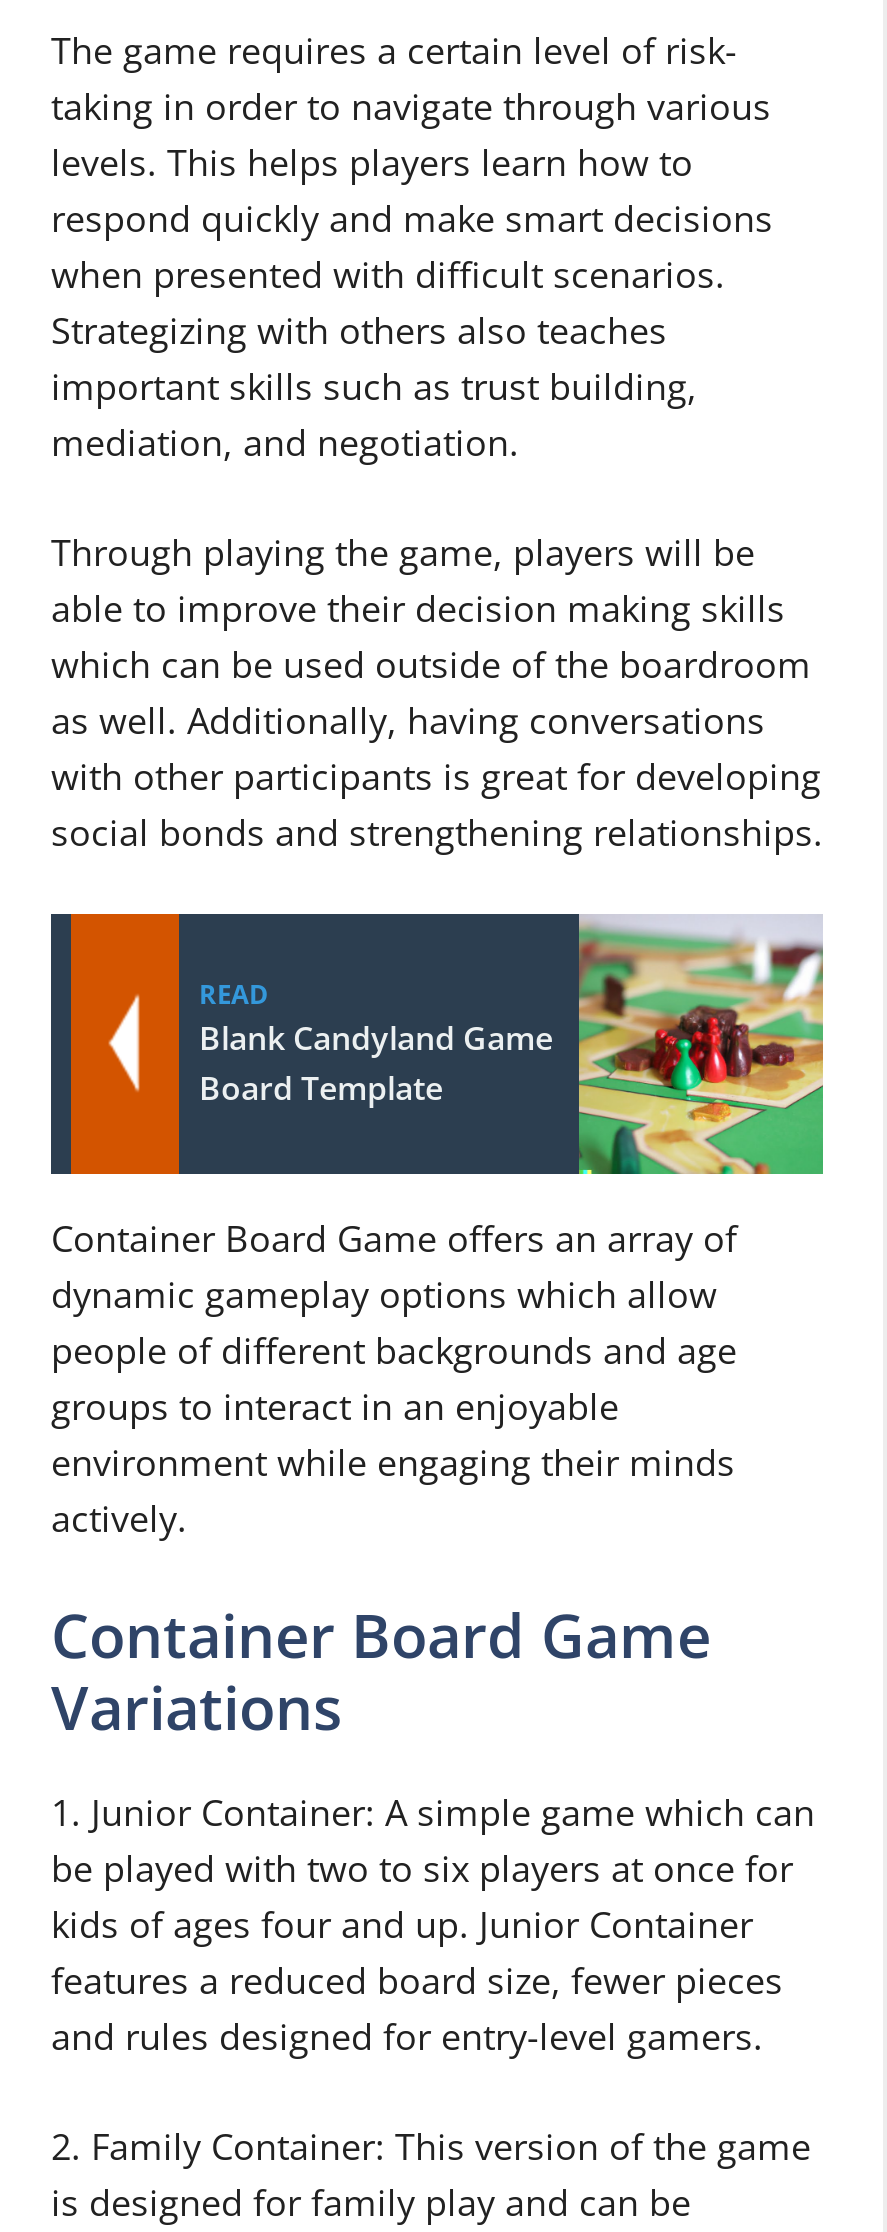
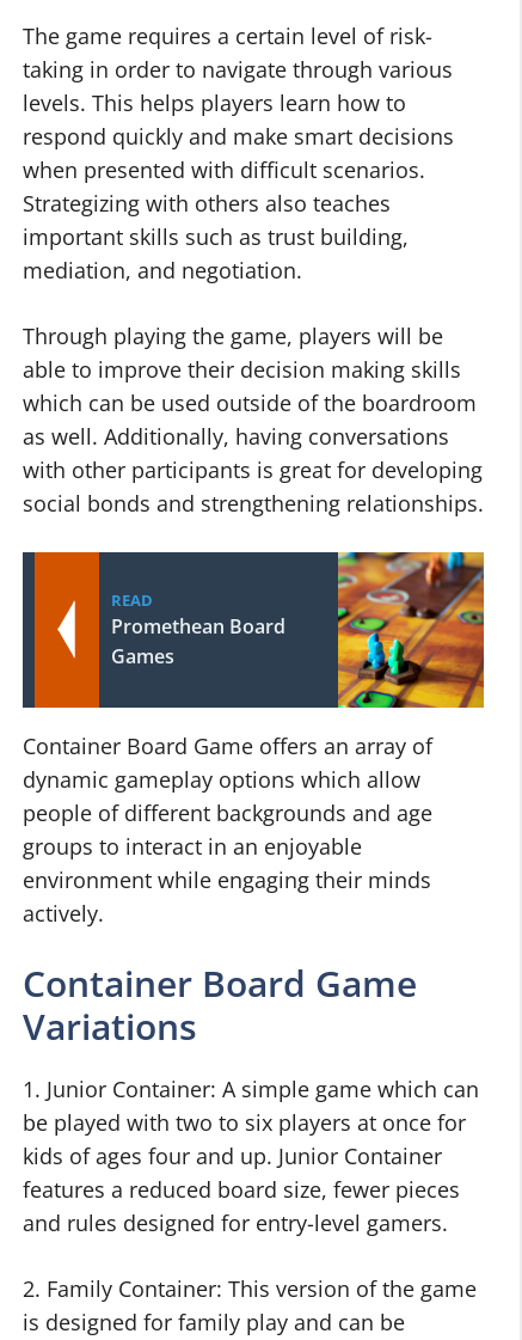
- [image]
+ [image]

- Blank Candyland Game
- Board Template
+ Promethean Board
+ Games
